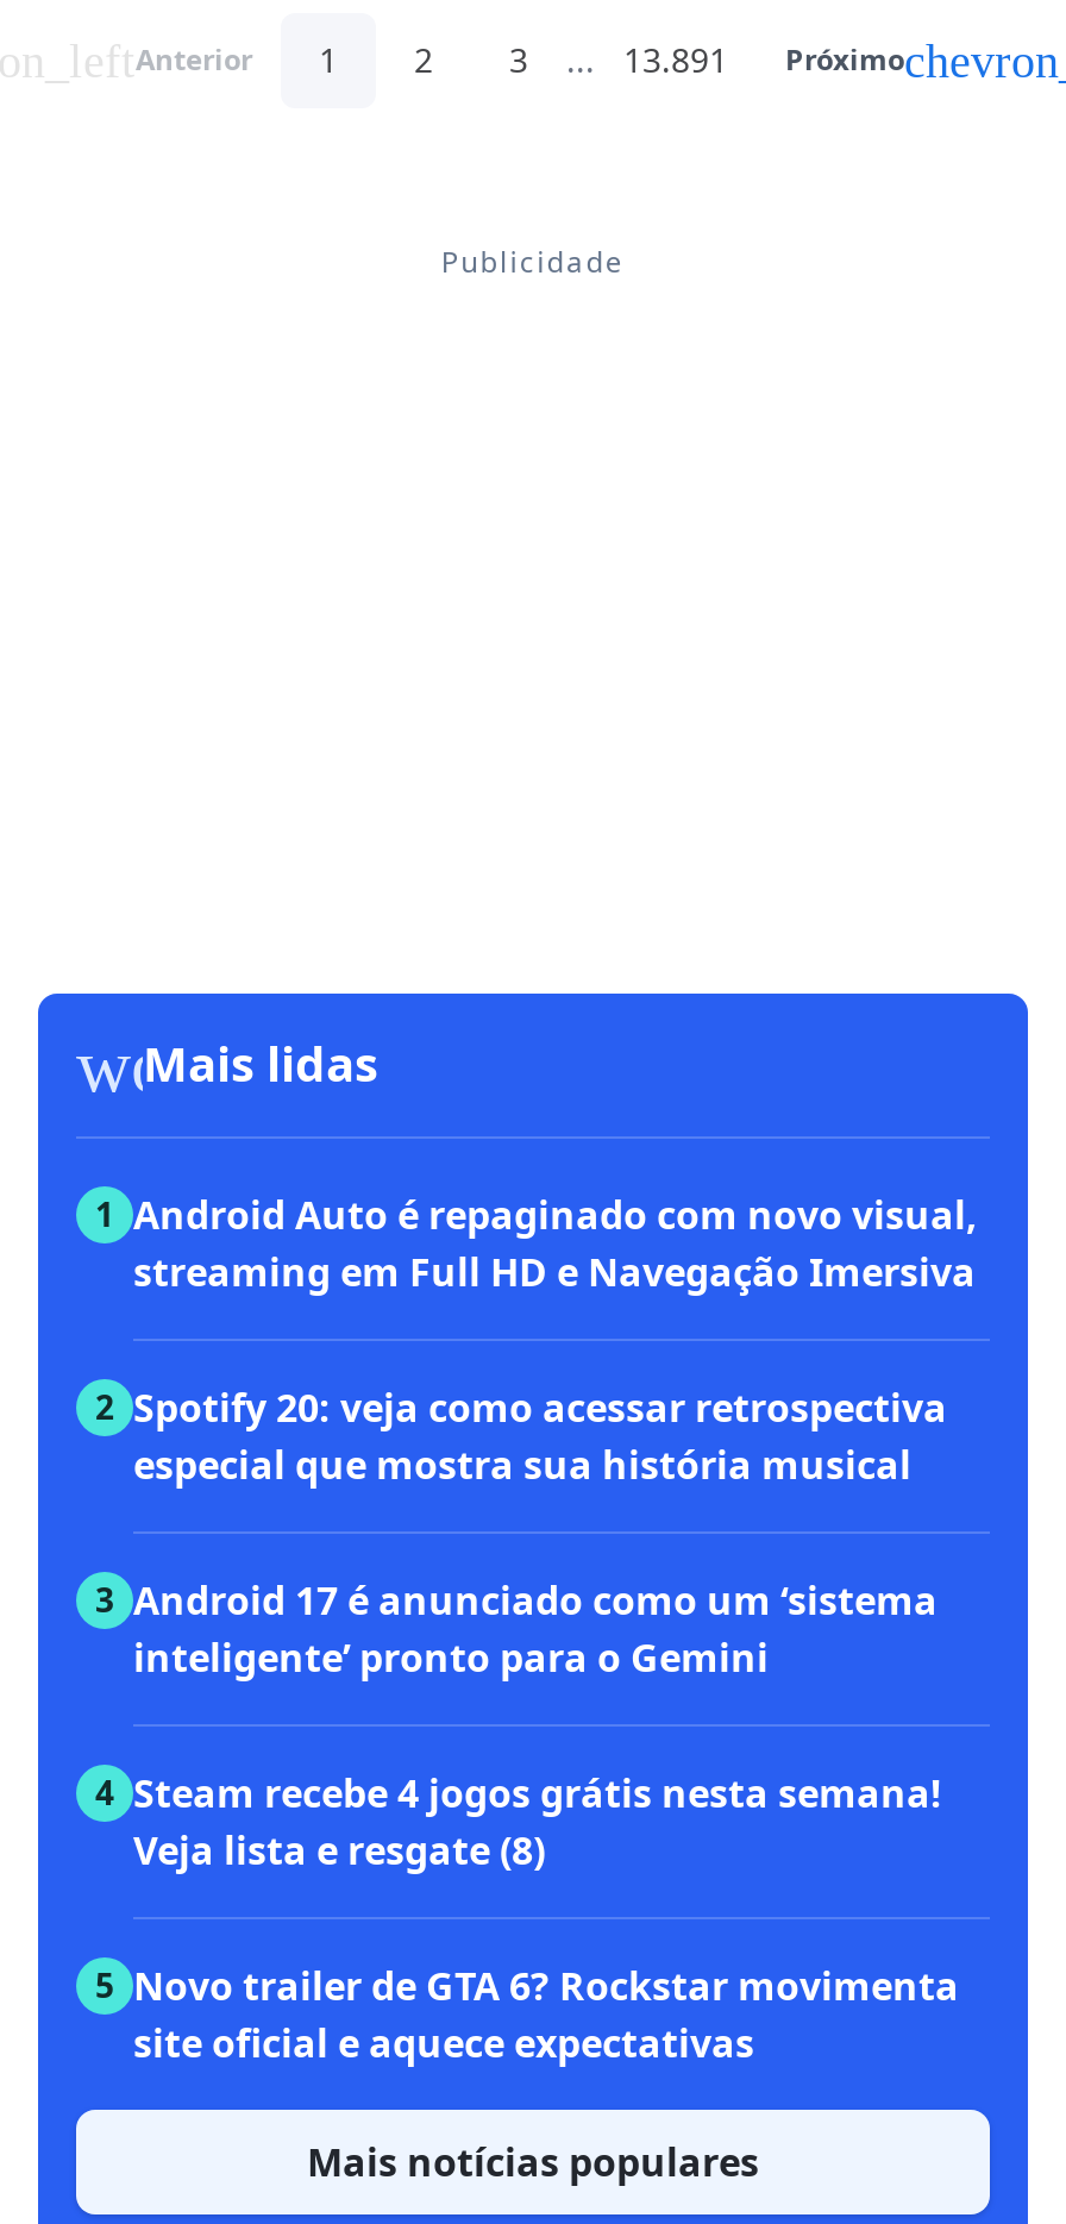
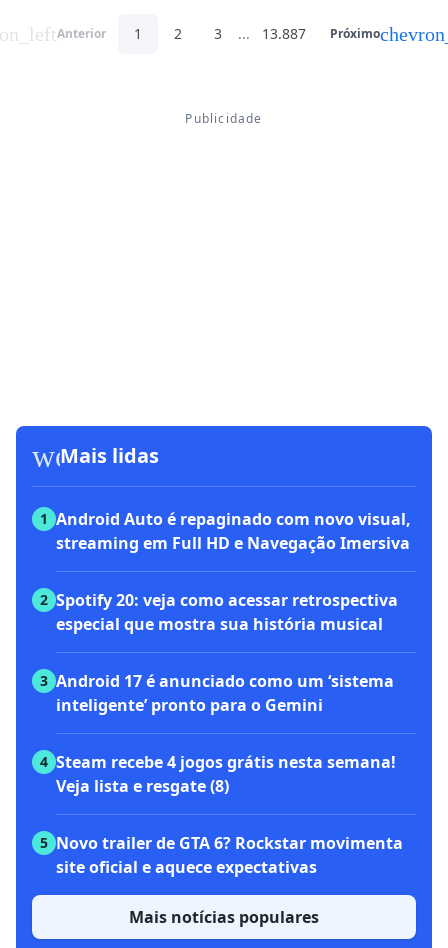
- 13.891
+ 13.887
